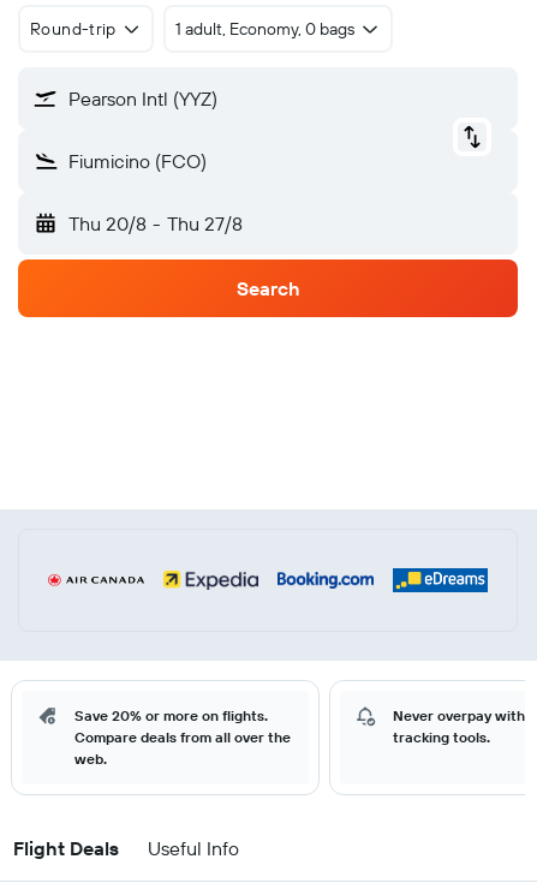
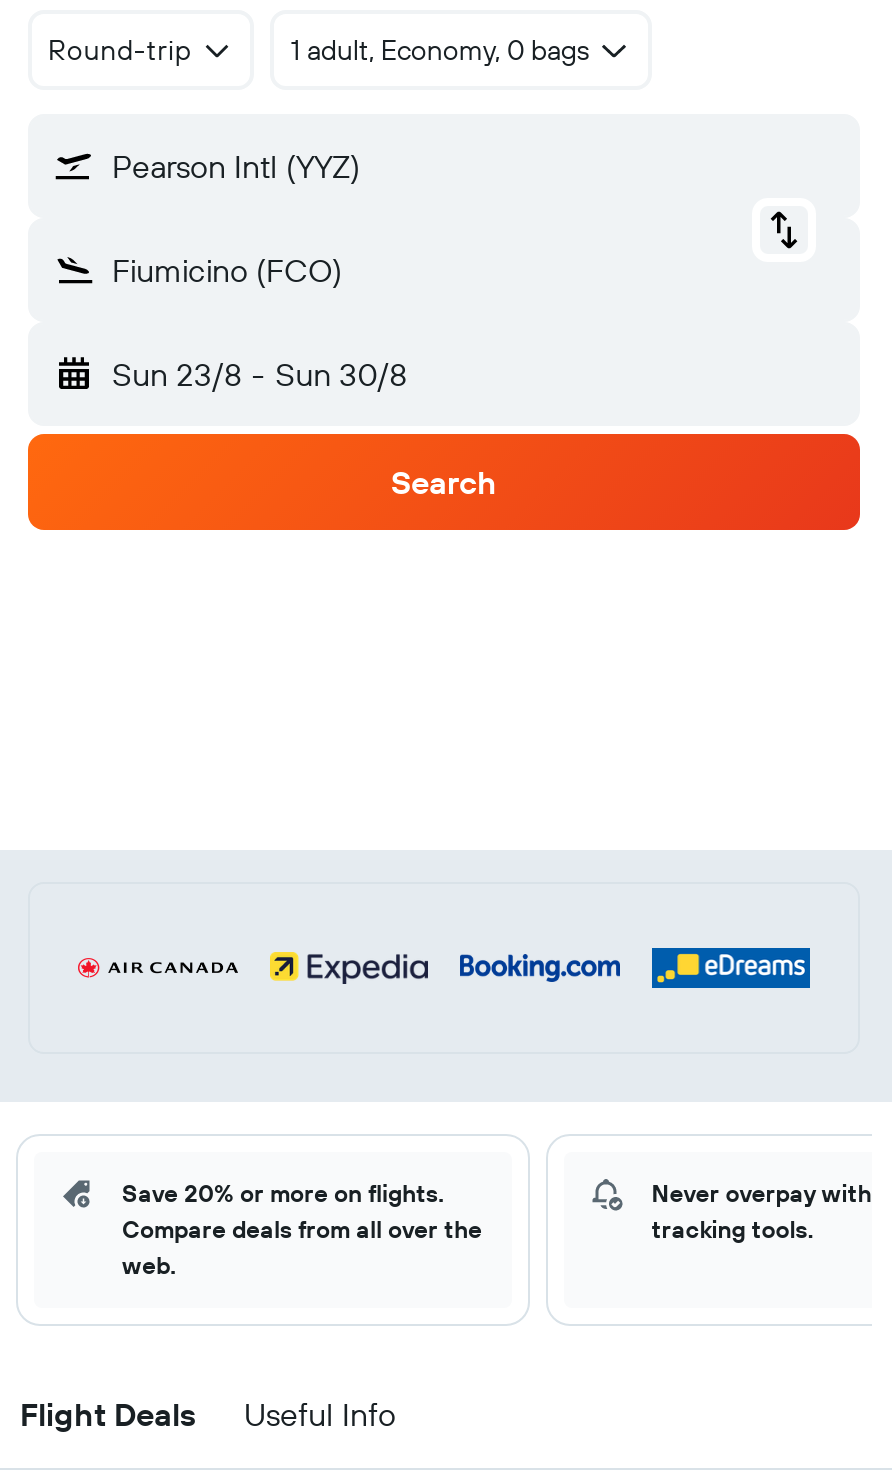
- Thu 20/8 - Thu 27/8
+ Sun 23/8 - Sun 30/8
